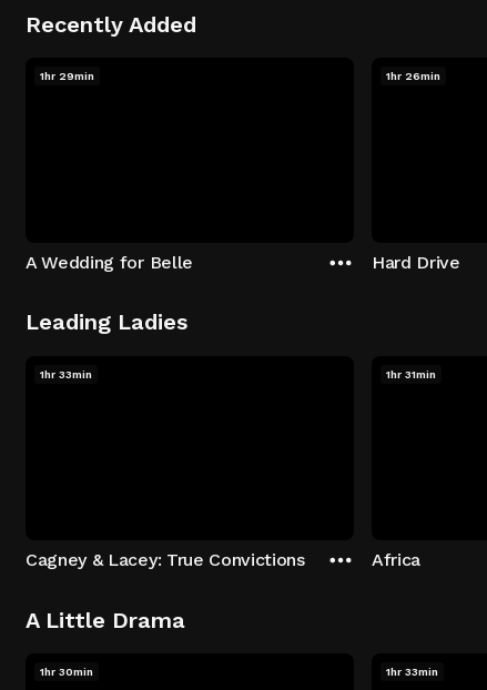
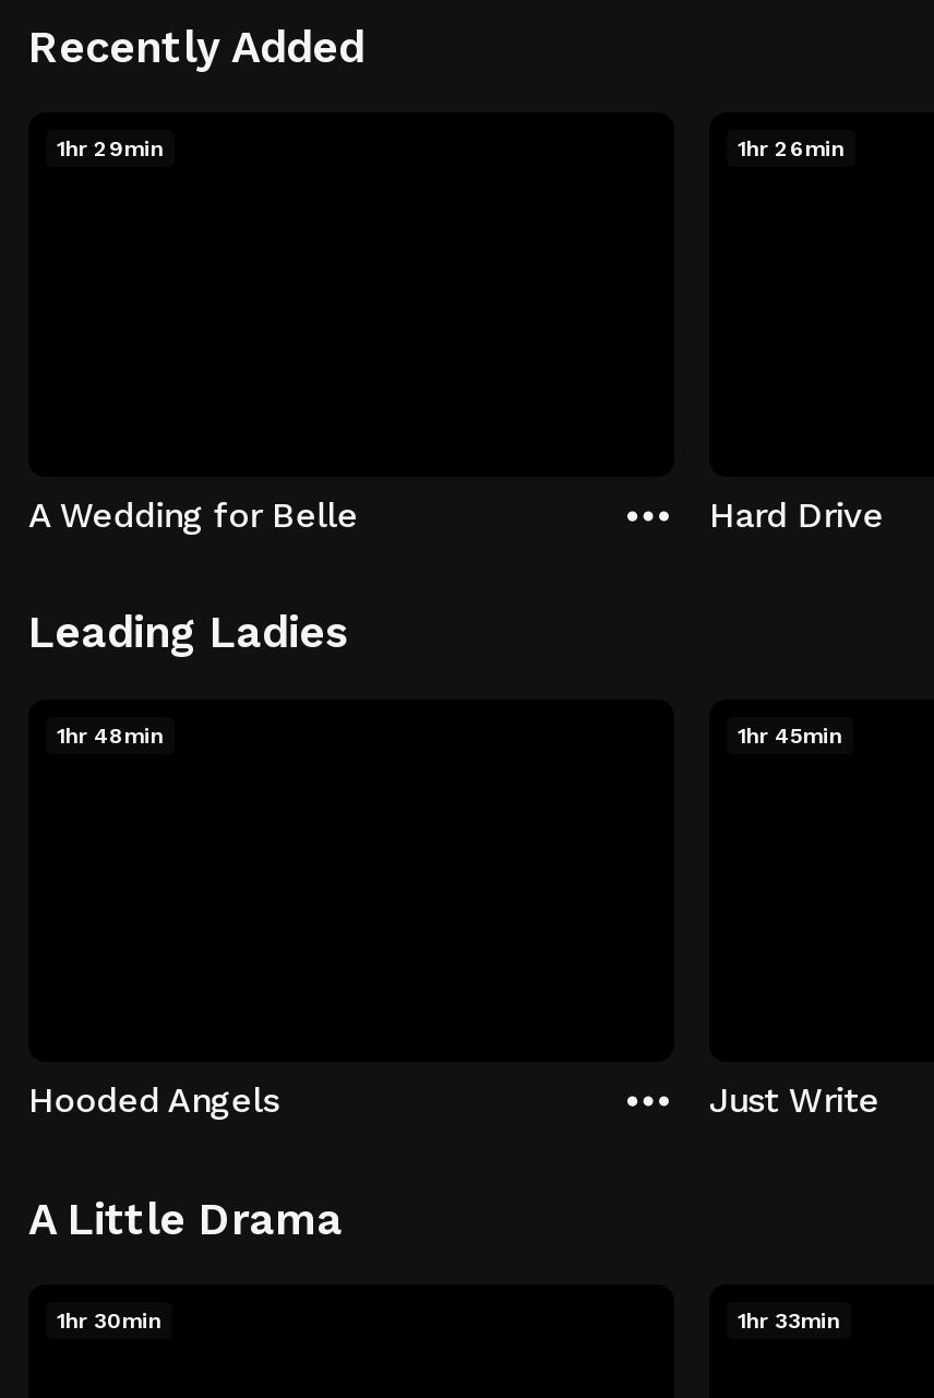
- 1hr 33min
+ 1hr 48min

- 1hr 31min
+ 1hr 45min

- Cagney & Lacey: True Convictions
+ Hooded Angels

- Africa
+ Just Write
